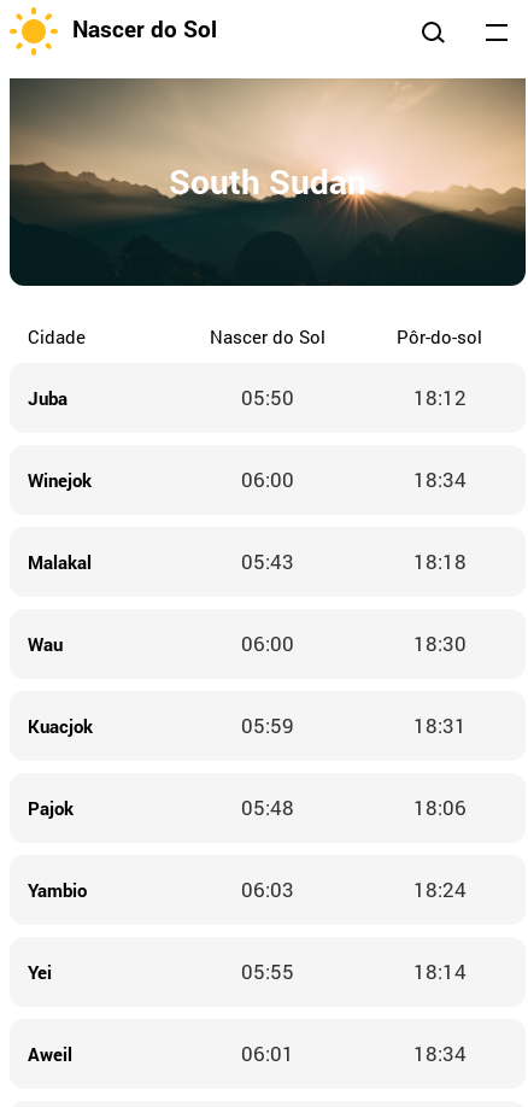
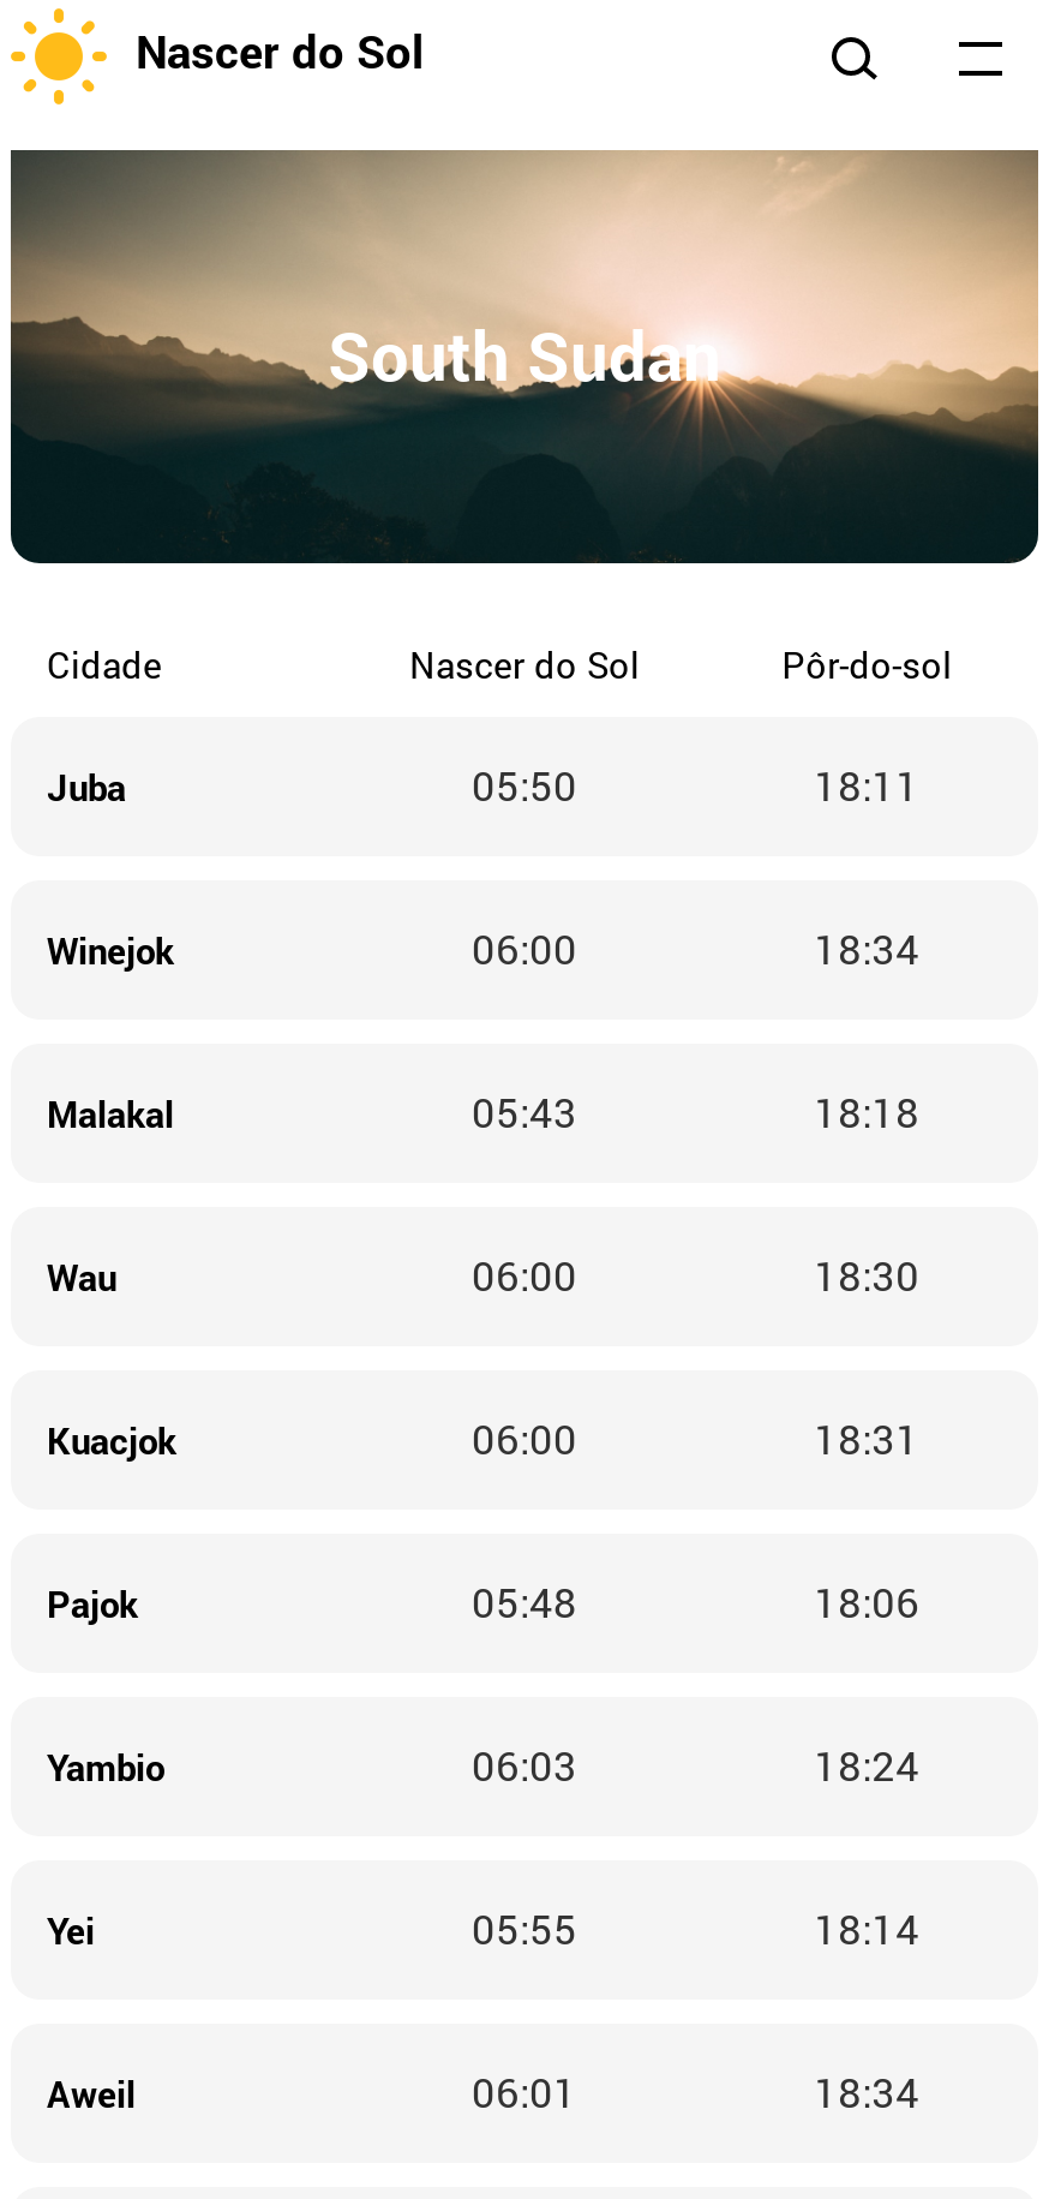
- 18:12
+ 18:11

- 05:59
+ 06:00
